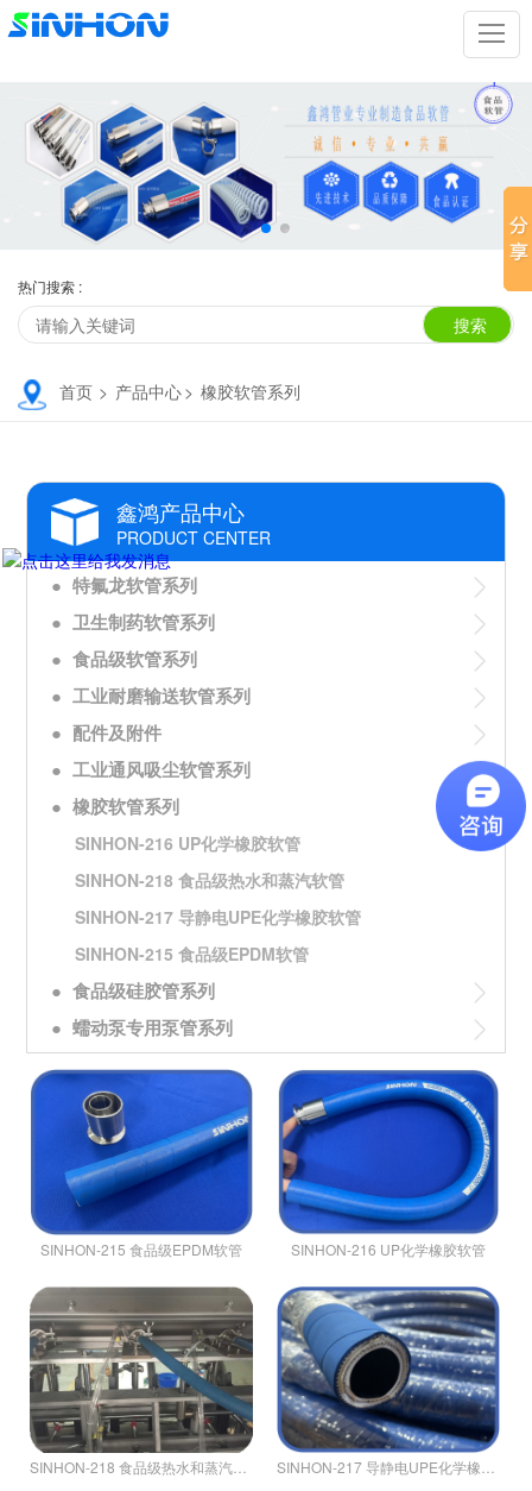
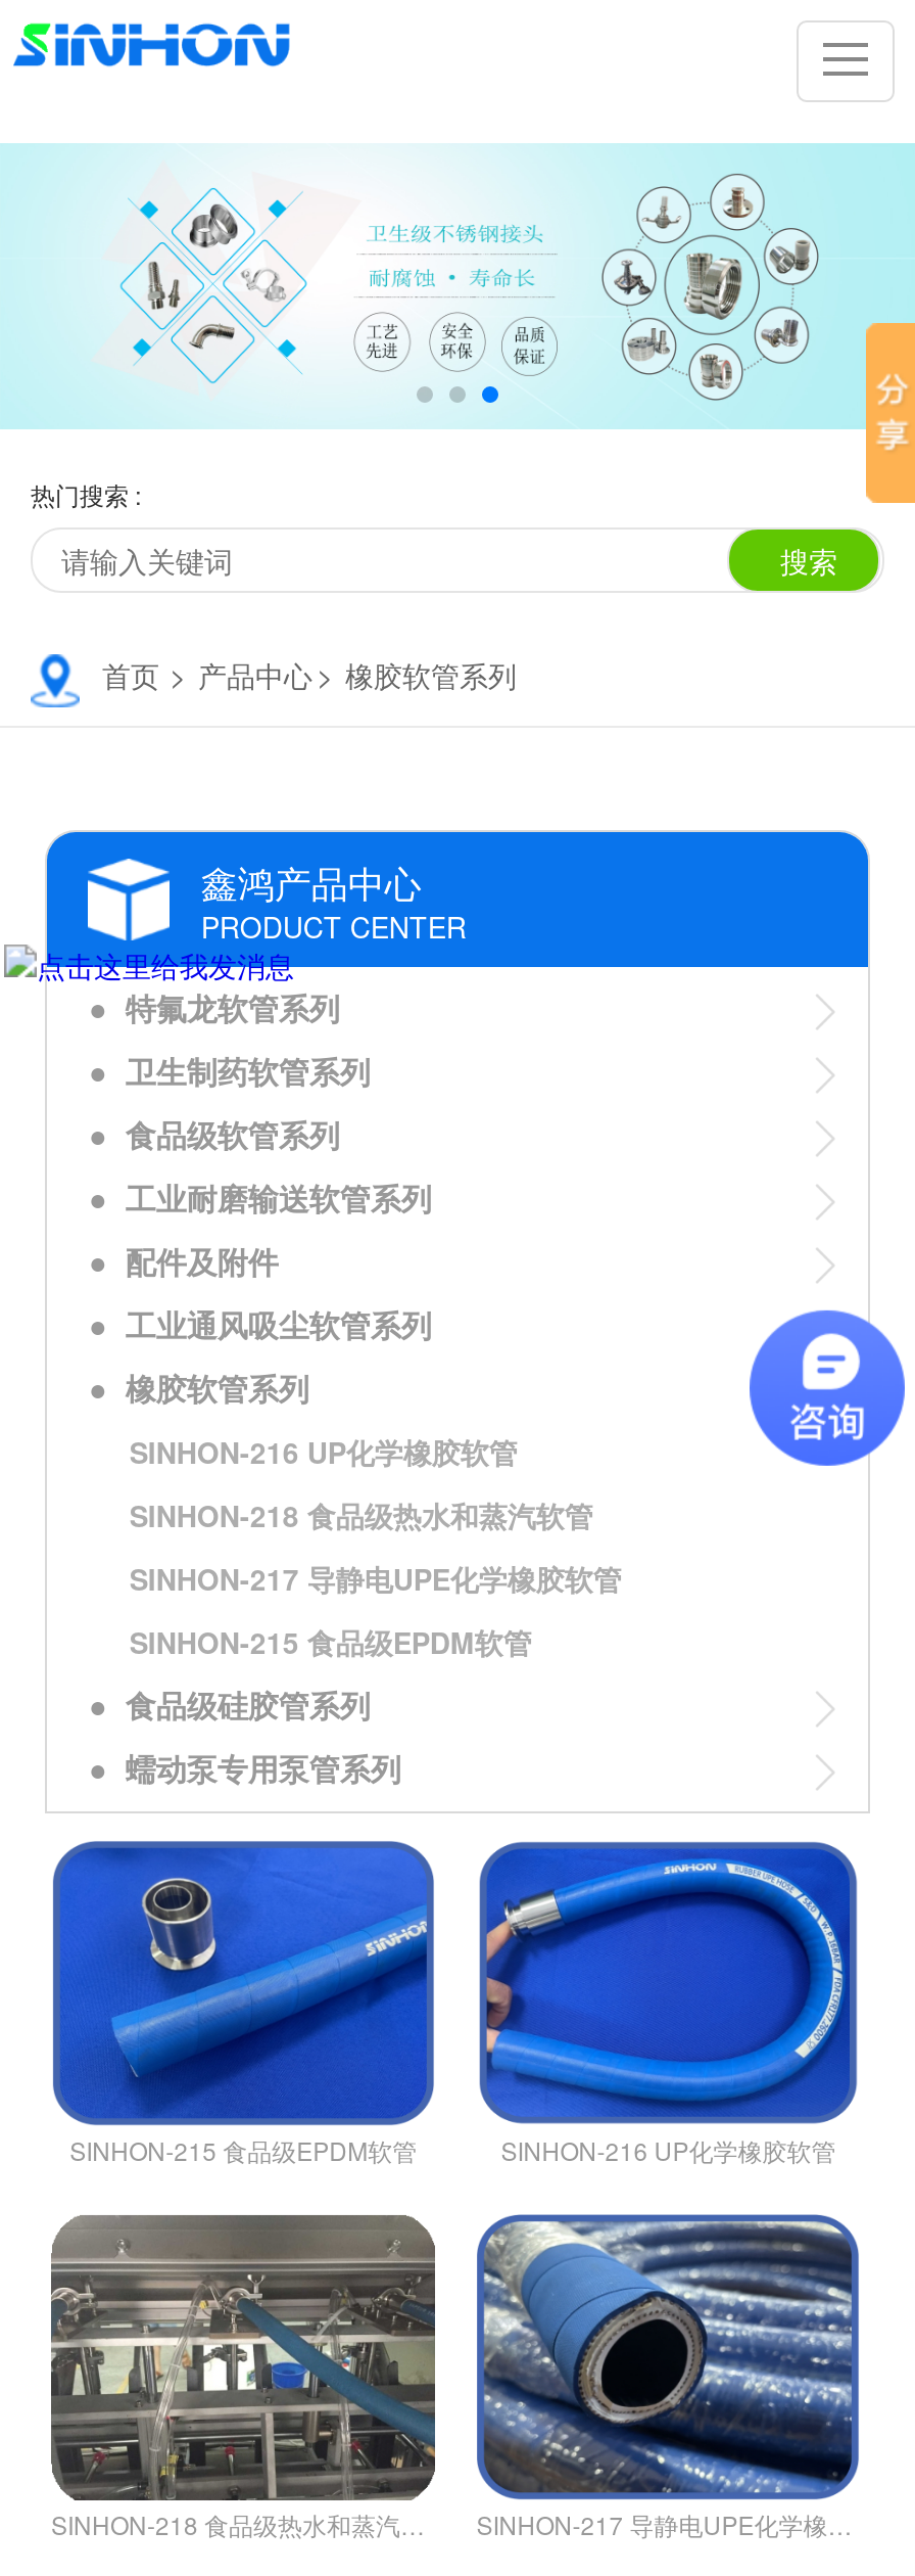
- [image]
+ [image]
